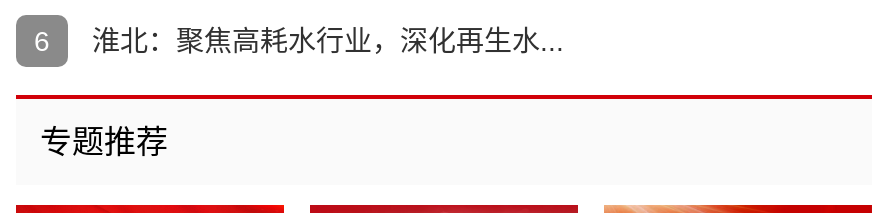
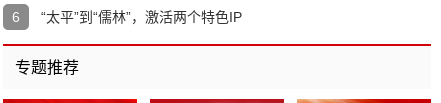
- 淮北：聚焦高耗水行业，深化再生水...
+ “太平”到“儒林”，激活两个特色IP
